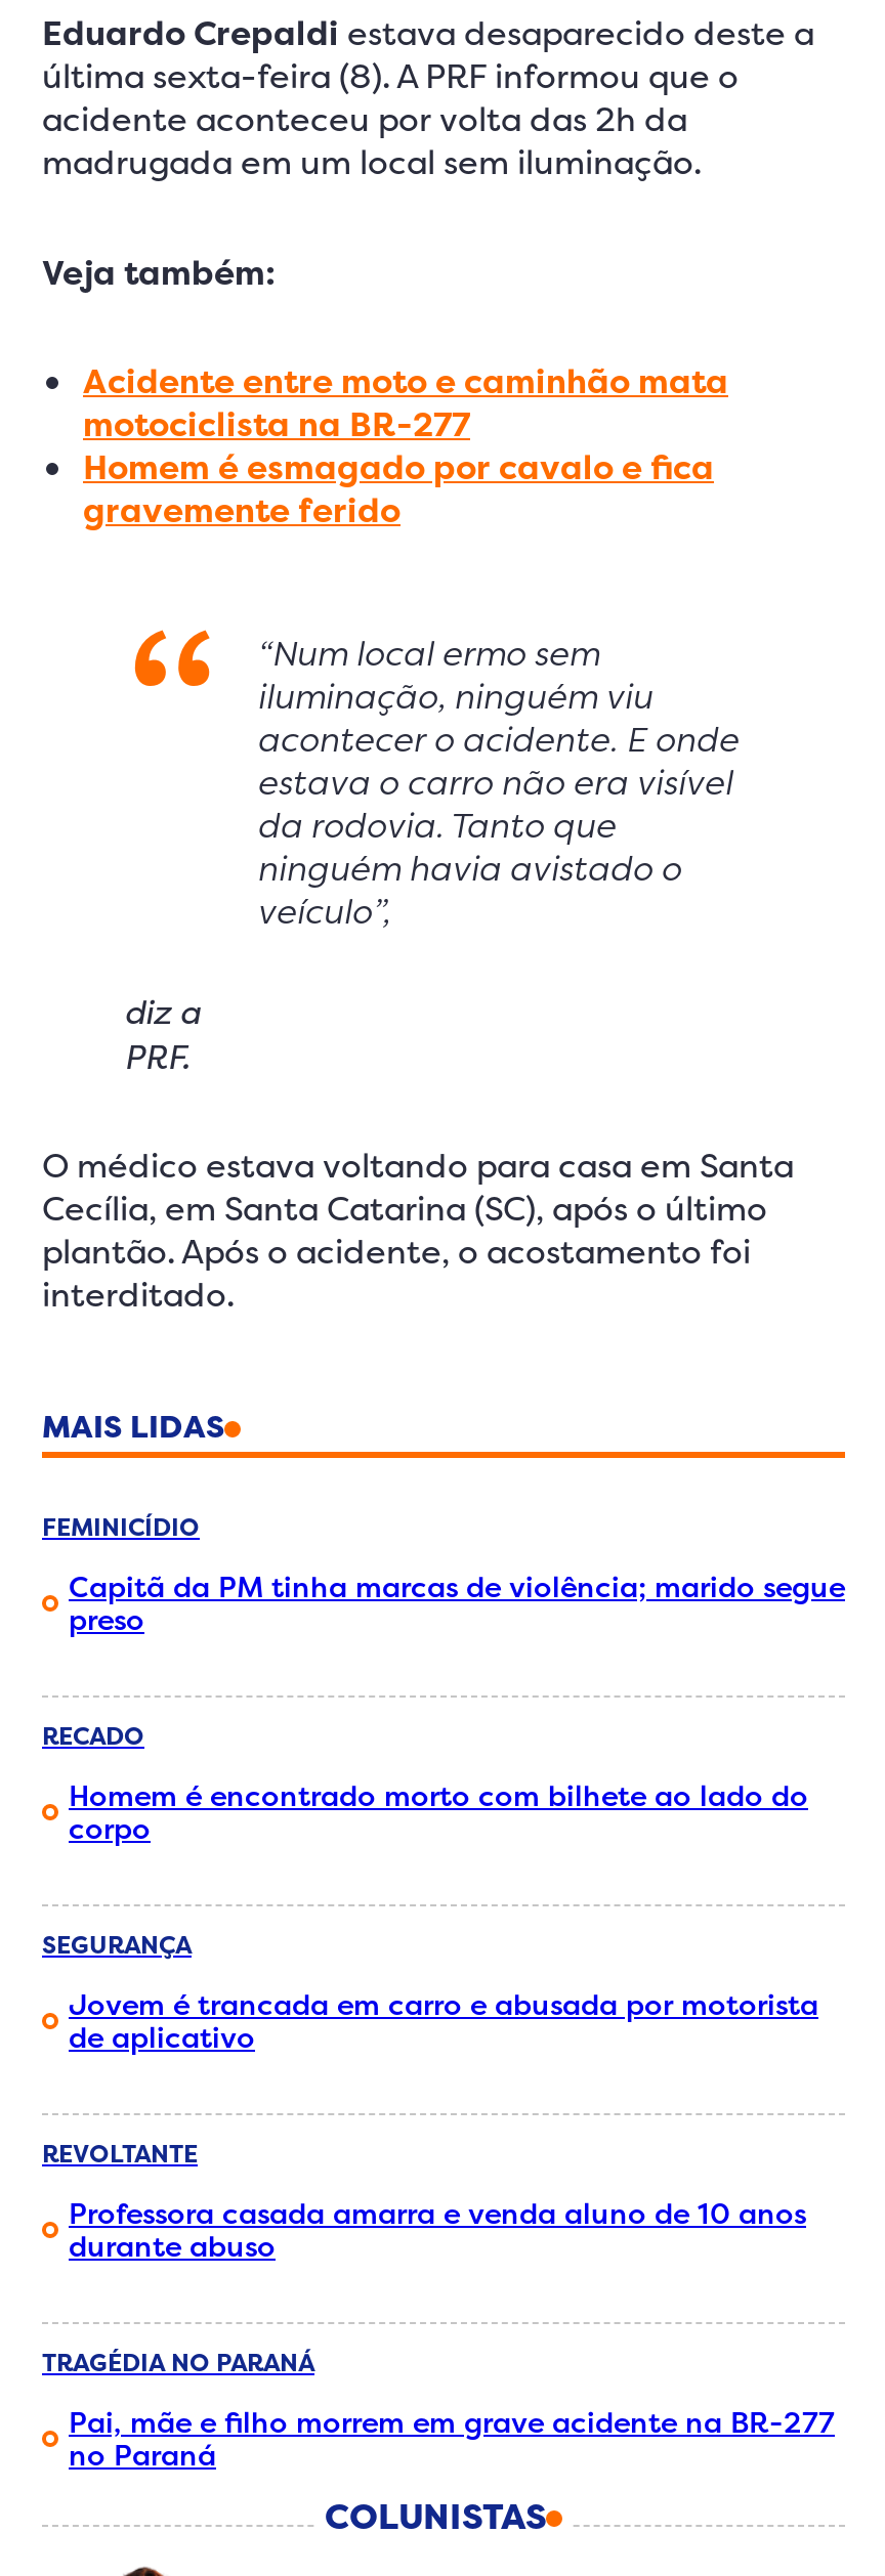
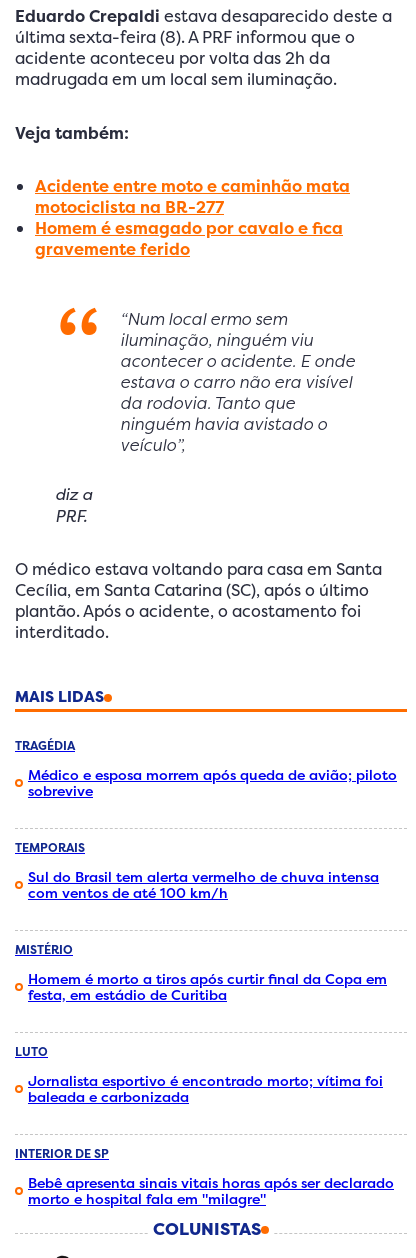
- FEMINICÍDIO
+ TRAGÉDIA

- Capitã da PM tinha marcas de violência; marido segue
- preso
+ Médico e esposa morrem após queda de avião; piloto
+ sobrevive

- RECADO
+ TEMPORAIS

- Homem é encontrado morto com bilhete ao lado do
- corpo
+ Sul do Brasil tem alerta vermelho de chuva intensa
+ com ventos de até 100 km/h

- SEGURANÇA
+ MISTÉRIO

- Jovem é trancada em carro e abusada por motorista
- de aplicativo
+ Homem é morto a tiros após curtir final da Copa em
+ festa, em estádio de Curitiba

- REVOLTANTE
+ LUTO

- Professora casada amarra e venda aluno de 10 anos
- durante abuso
+ Jornalista esportivo é encontrado morto; vítima foi
+ baleada e carbonizada

- TRAGÉDIA NO PARANÁ
+ INTERIOR DE SP

- Pai, mãe e filho morrem em grave acidente na BR-277
- no Paraná
+ Bebê apresenta sinais vitais horas após ser declarado
+ morto e hospital fala em "milagre"
